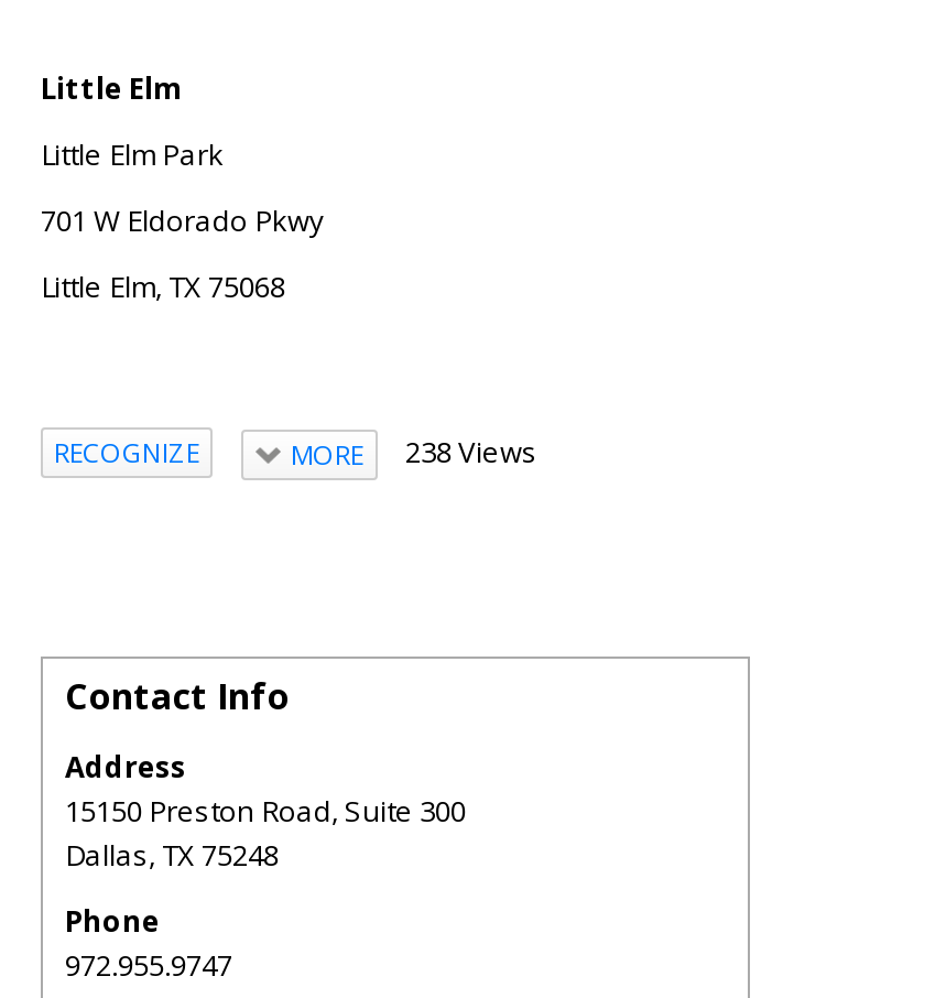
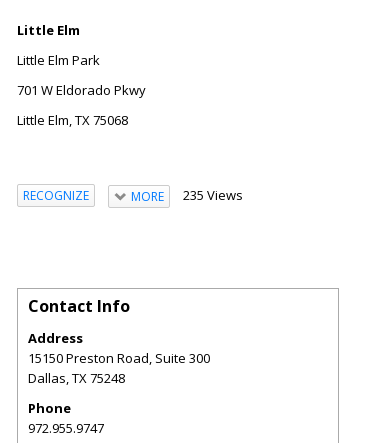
- MORE 238 Views
+ MORE 235 Views
